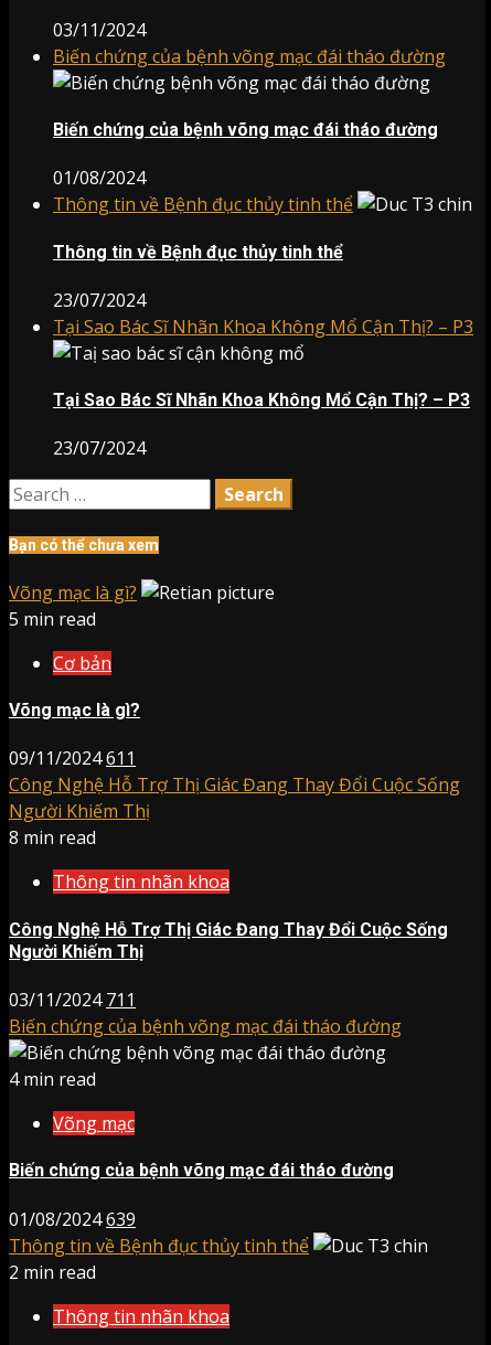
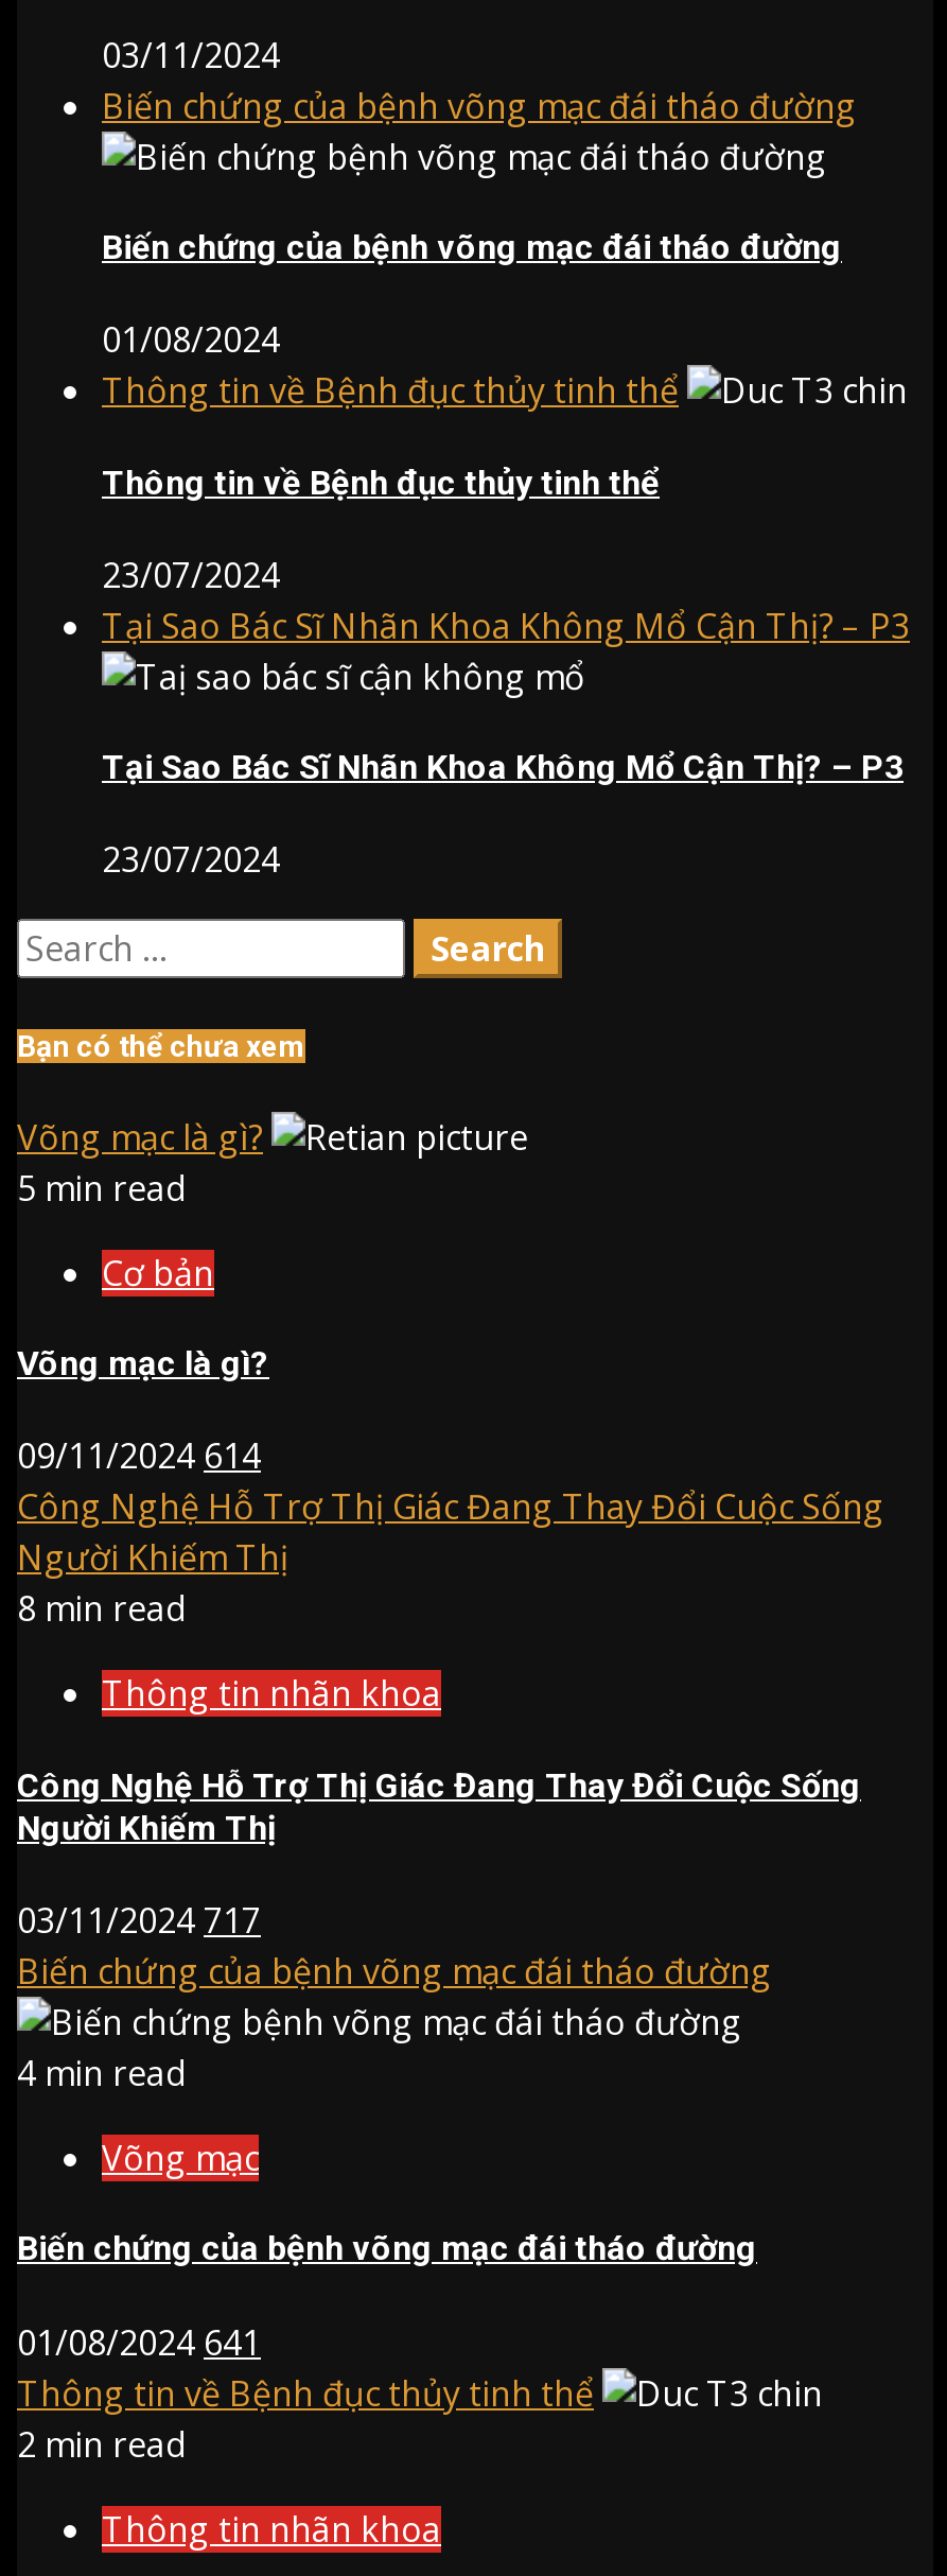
- 09/11/2024 611
+ 09/11/2024 614

- 03/11/2024 711
+ 03/11/2024 717

- 01/08/2024 639
+ 01/08/2024 641
